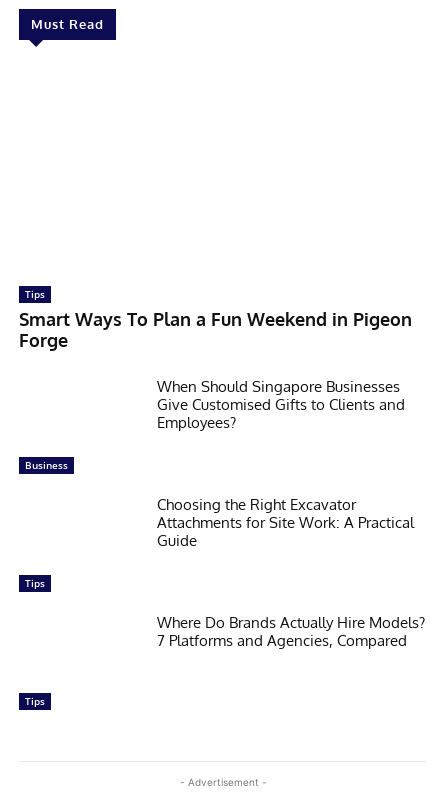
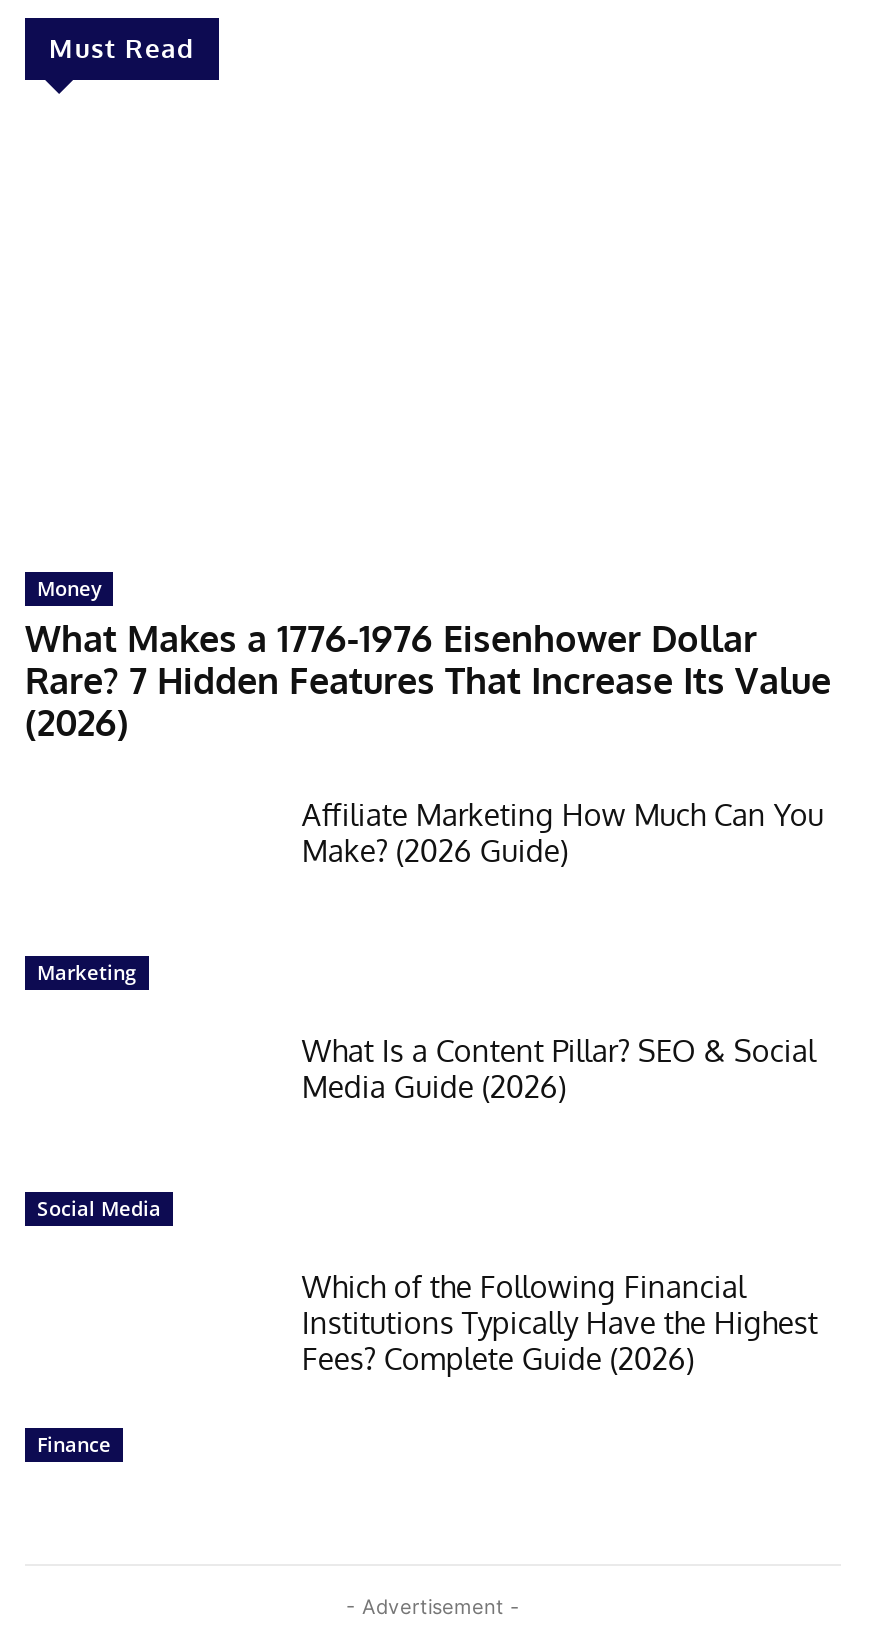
- Tips
- Smart Ways To Plan a Fun Weekend in Pigeon
- Forge
+ Money
+ What Makes a 1776-1976 Eisenhower Dollar
+ Rare? 7 Hidden Features That Increase Its Value
+ (2026)

- When Should Singapore Businesses
- Give Customised Gifts to Clients and
- Employees?
+ Affiliate Marketing How Much Can You
+ Make? (2026 Guide)

- Business
+ Marketing

- Choosing the Right Excavator
- Attachments for Site Work: A Practical
- Guide
+ What Is a Content Pillar? SEO & Social
+ Media Guide (2026)

- Tips
+ Social Media

- Where Do Brands Actually Hire Models?
- 7 Platforms and Agencies, Compared
+ Which of the Following Financial
+ Institutions Typically Have the Highest
+ Fees? Complete Guide (2026)

- Tips
+ Finance
